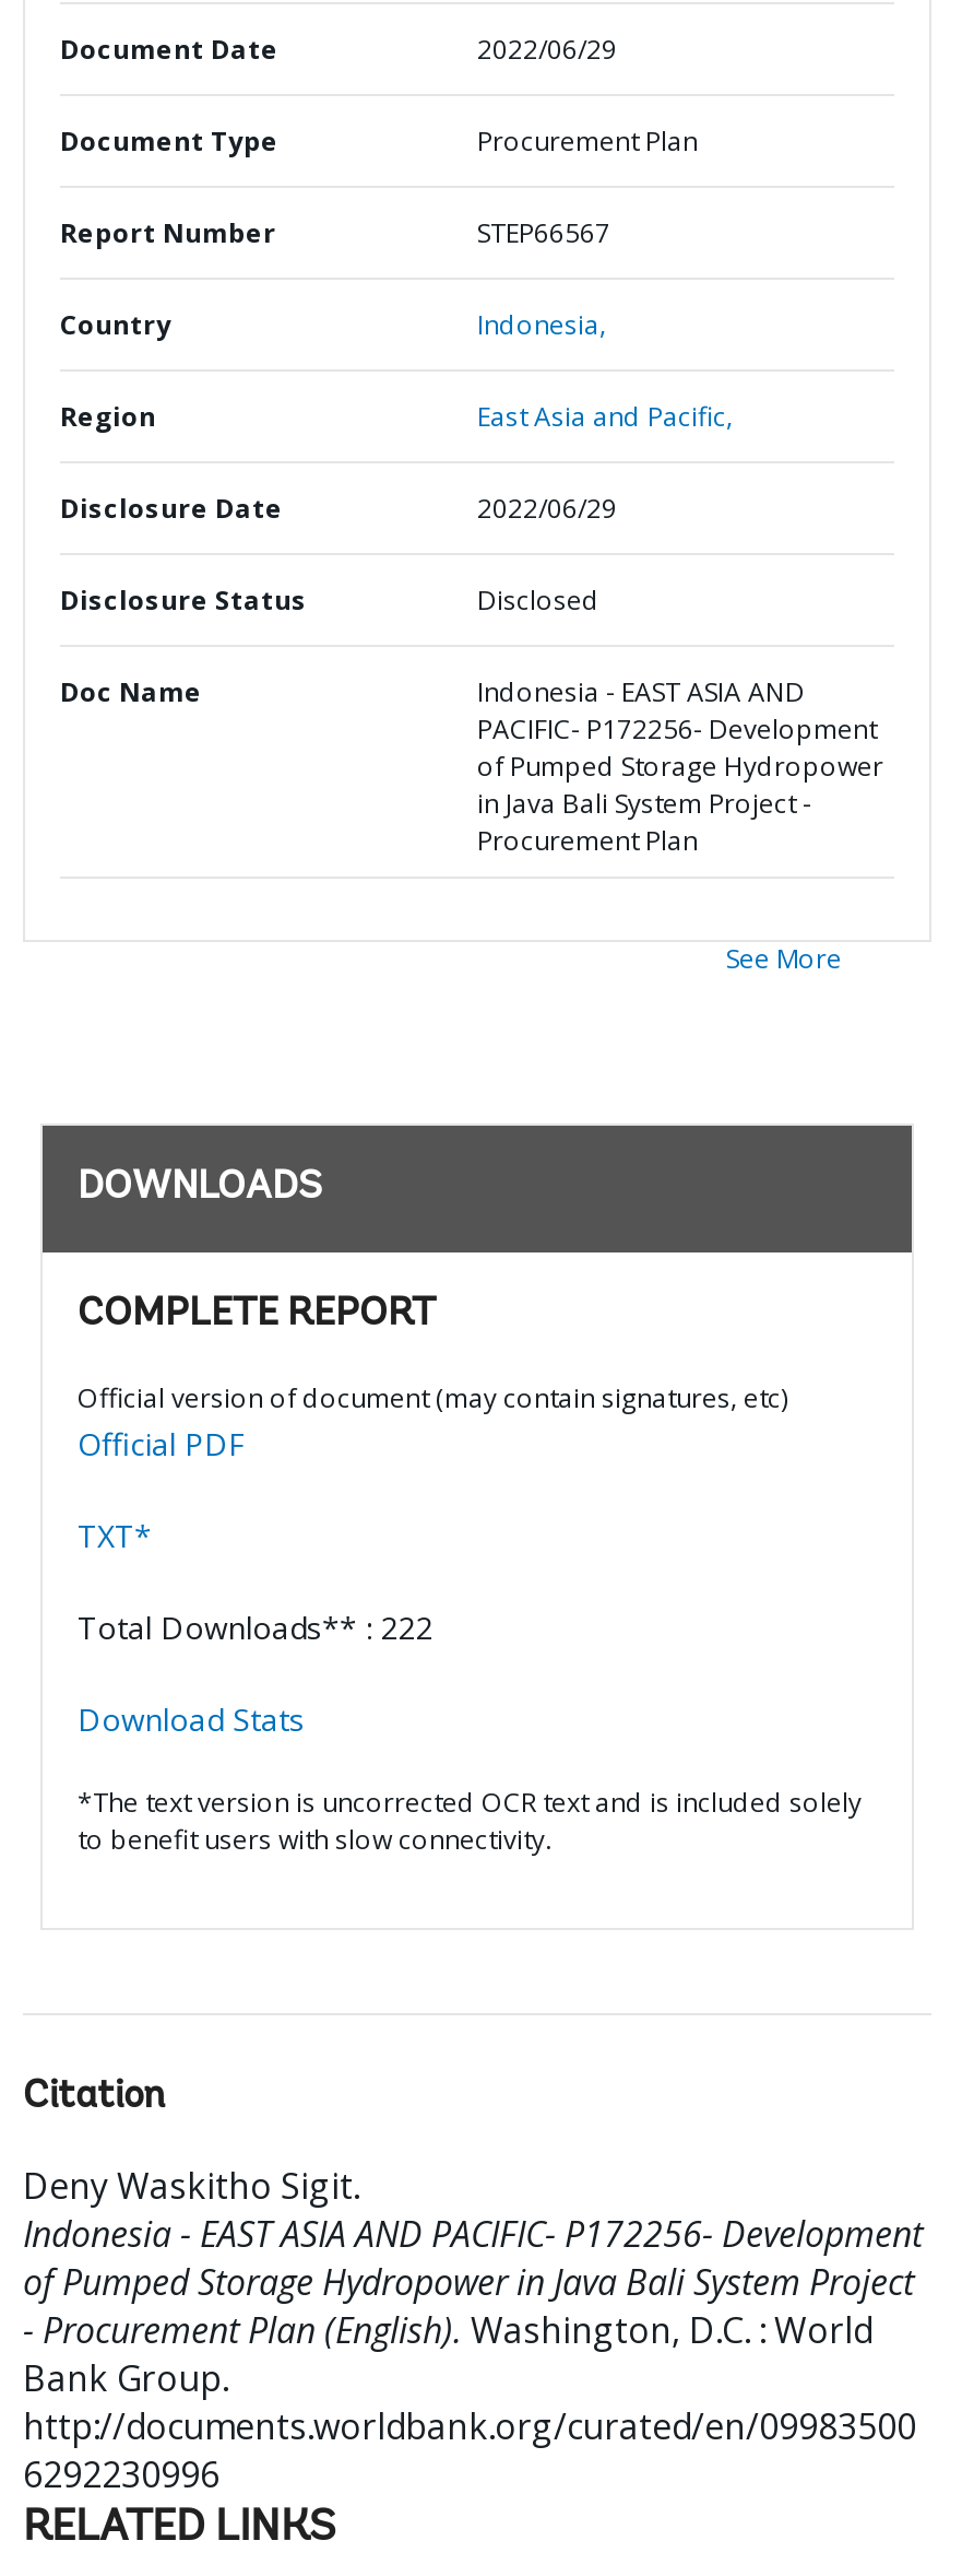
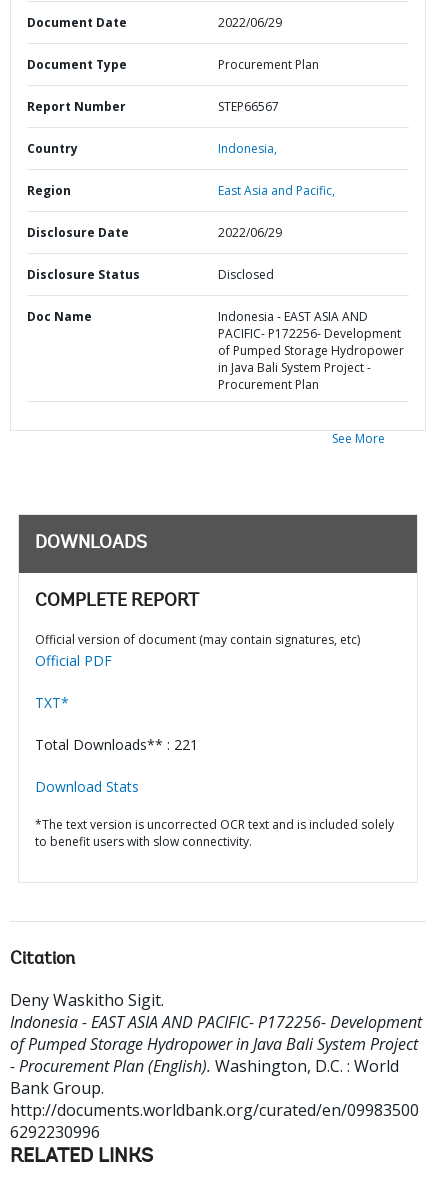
- Total Downloads** : 222
+ Total Downloads** : 221
